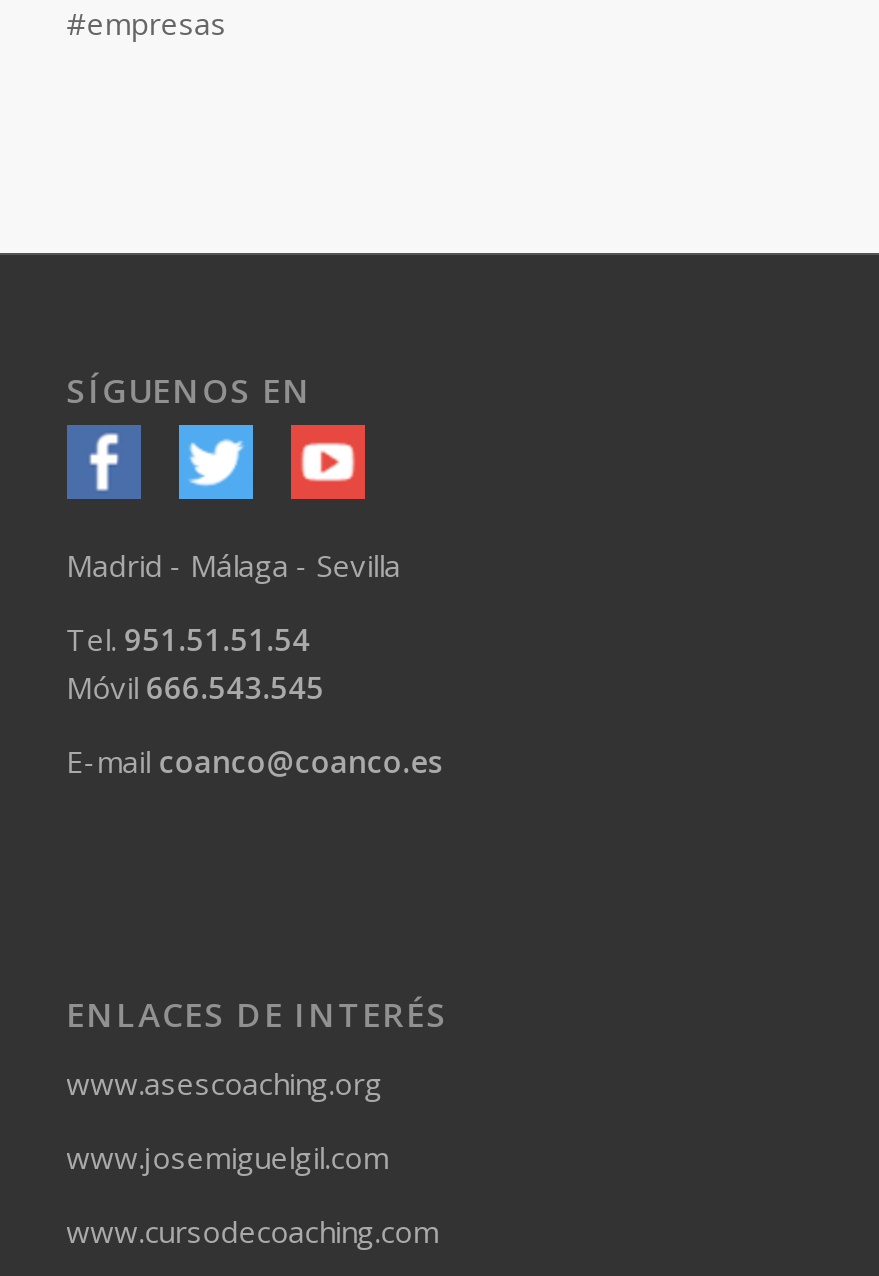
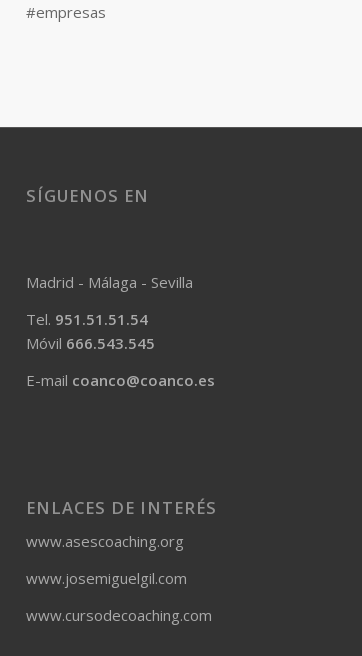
- [image]

- [image]

- [image]
